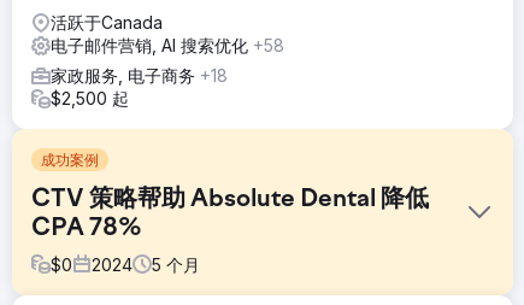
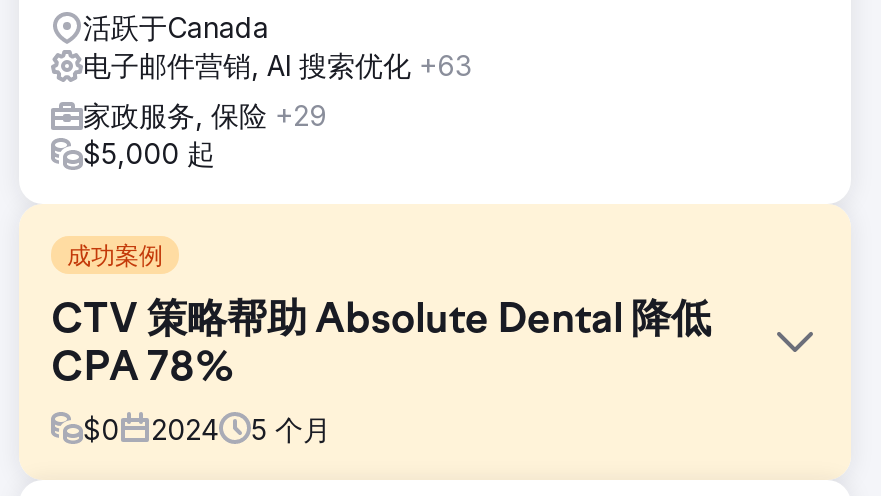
- 电子邮件营销, AI 搜索优化+58
+ 电子邮件营销, AI 搜索优化+63

- 家政服务, 电子商务+18
- $2,500 起
+ 家政服务, 保险+29
+ $5,000 起
